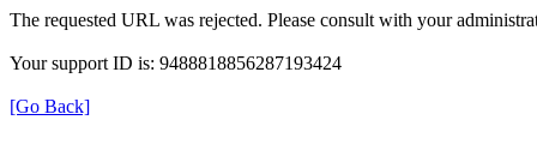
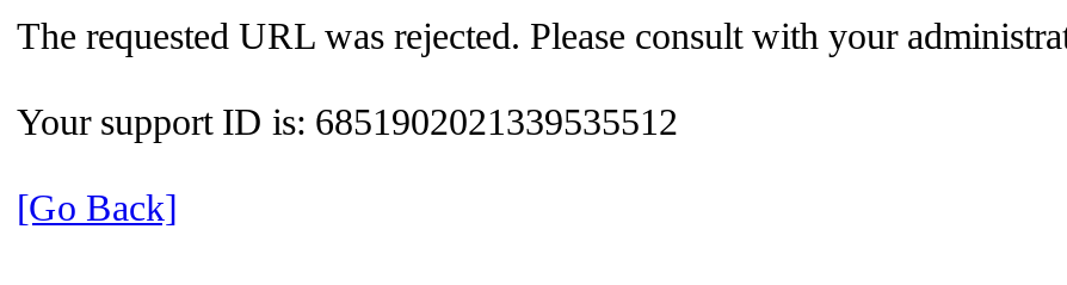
- Your support ID is: 9488818856287193424
+ Your support ID is: 6851902021339535512
